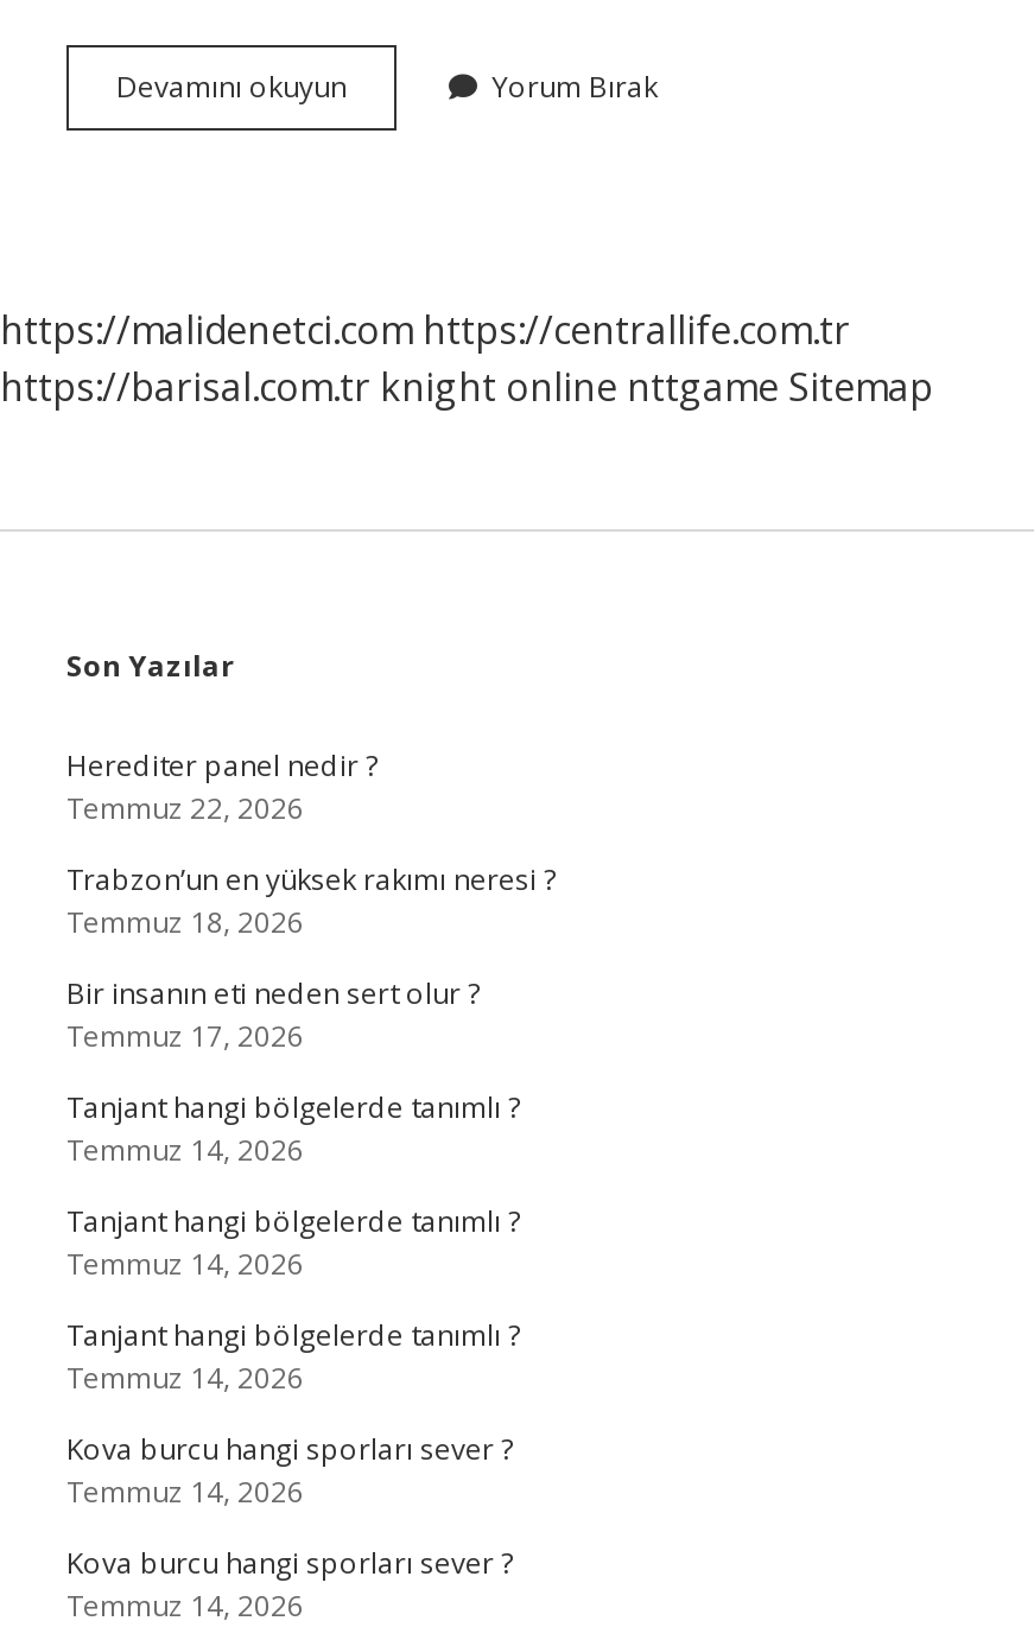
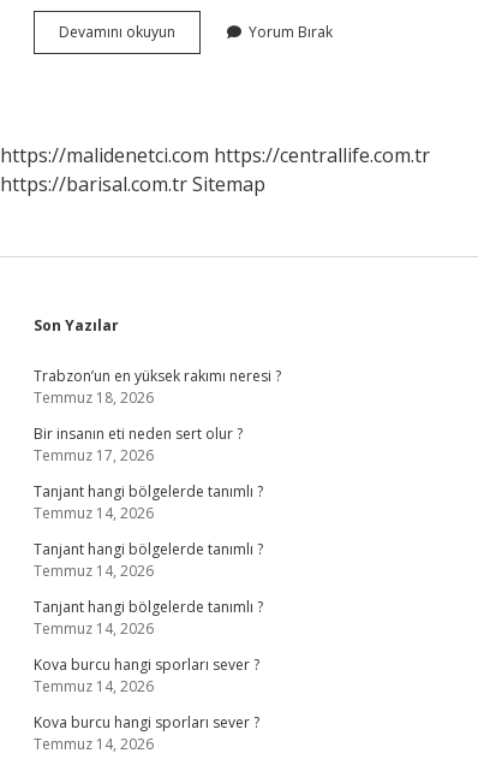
- https://barisal.com.tr knight online nttgame Sitemap
+ https://barisal.com.tr Sitemap

- Herediter panel nedir ?
- Temmuz 22, 2026
